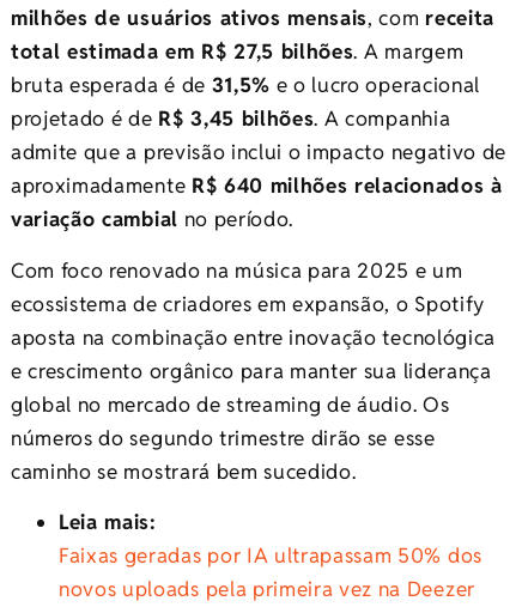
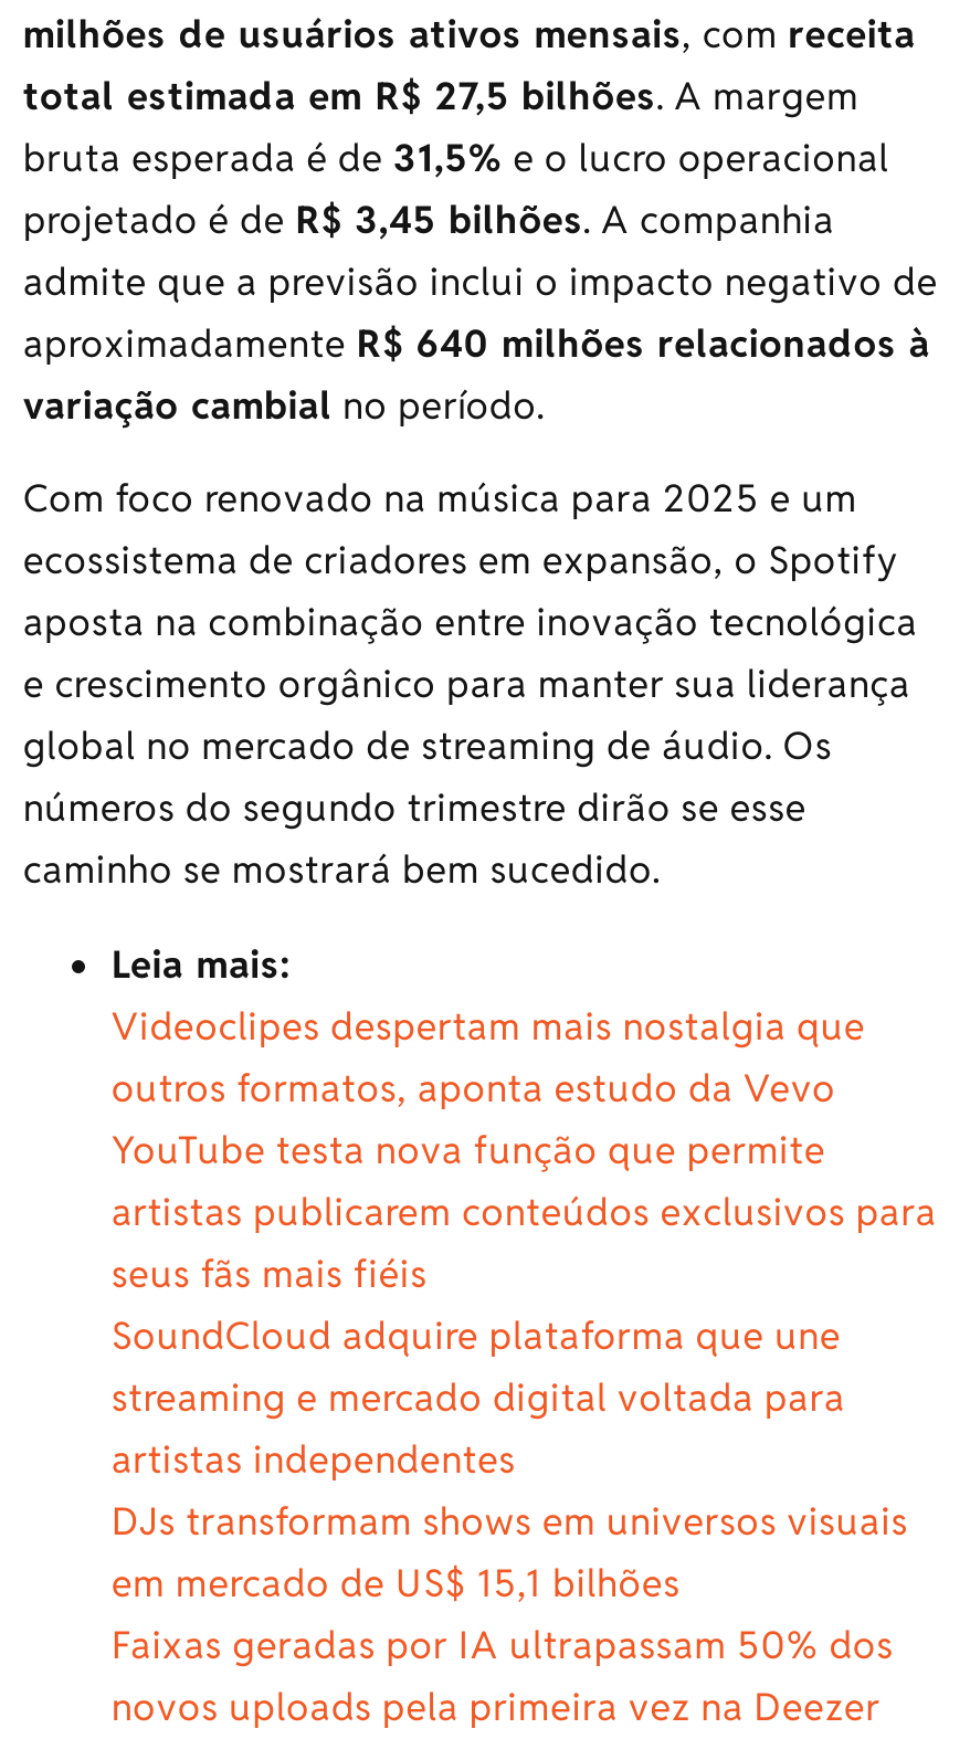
+ Videoclipes despertam mais nostalgia que
+ outros formatos, aponta estudo da Vevo
+ YouTube testa nova função que permite
+ artistas publicarem conteúdos exclusivos para
+ seus fãs mais fiéis
+ SoundCloud adquire plataforma que une
+ streaming e mercado digital voltada para
+ artistas independentes
+ DJs transformam shows em universos visuais
+ em mercado de US$ 15,1 bilhões
